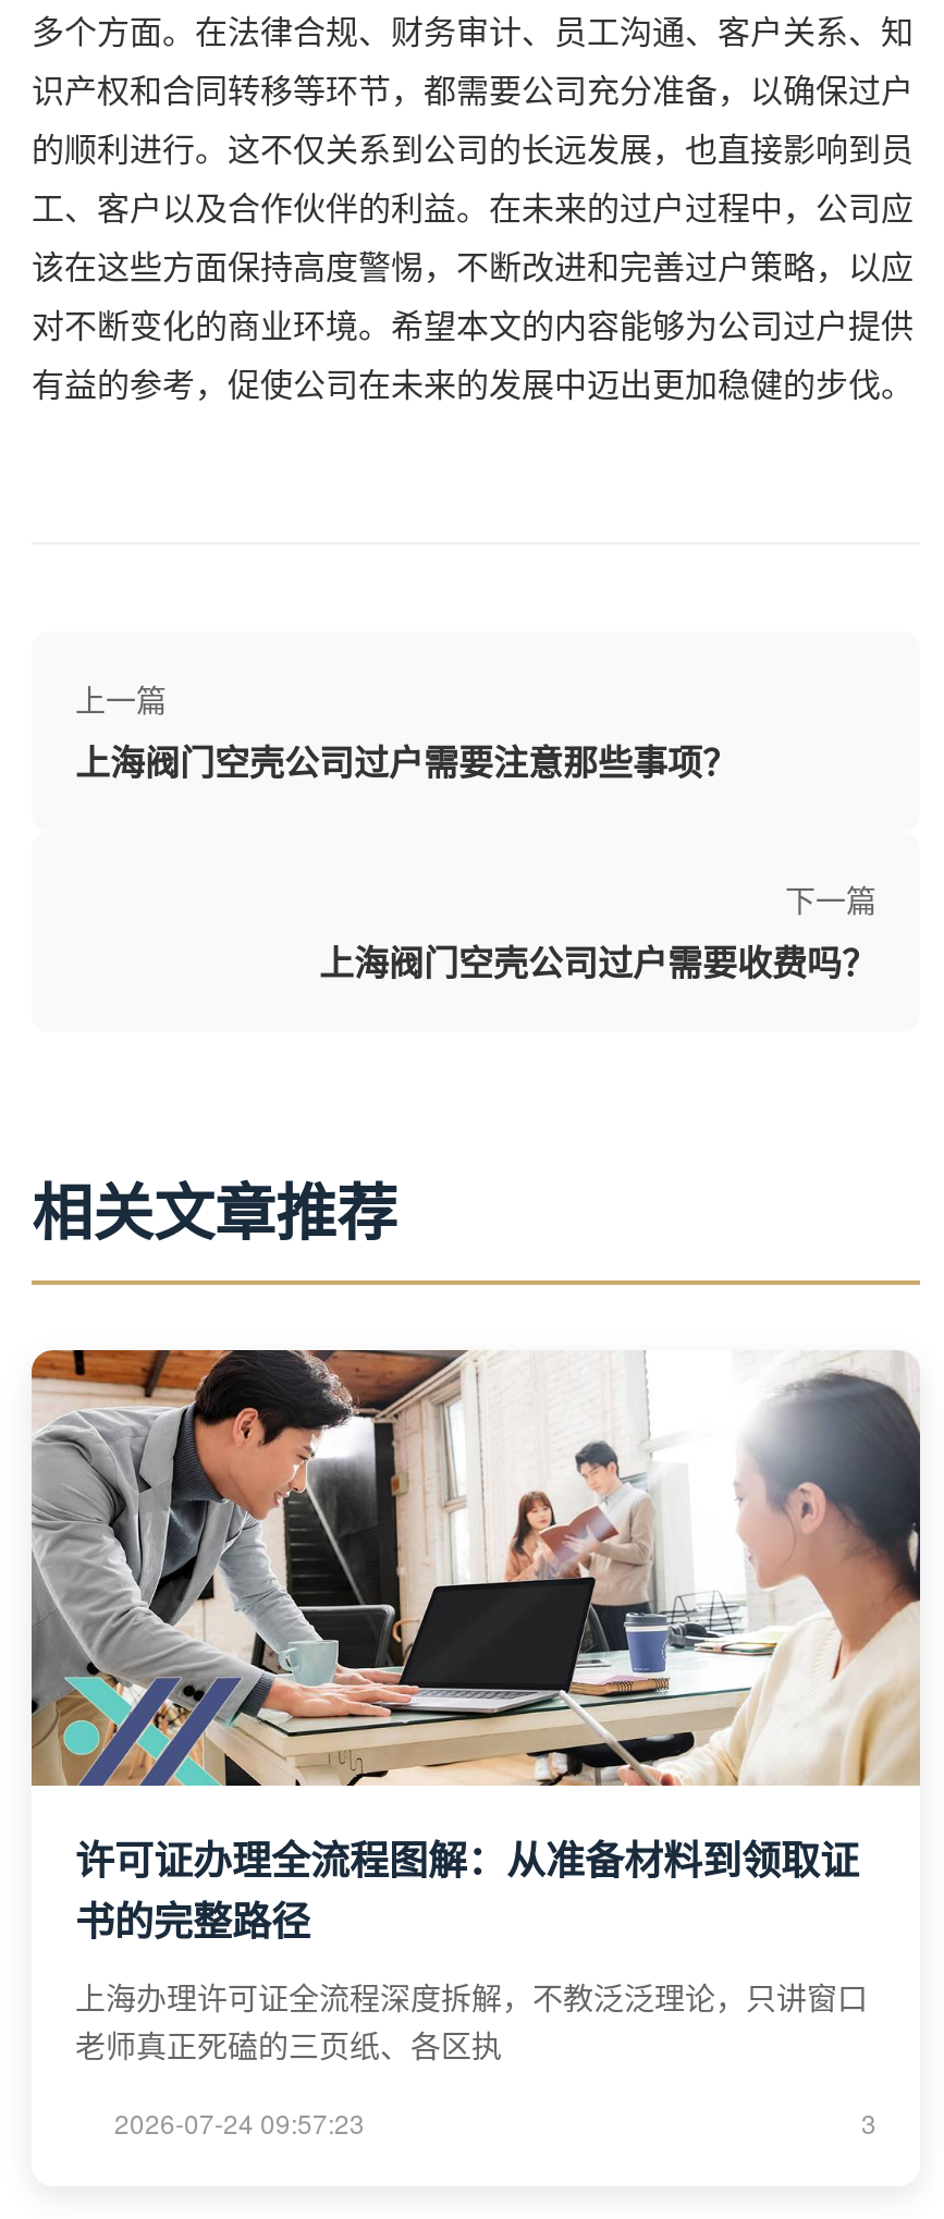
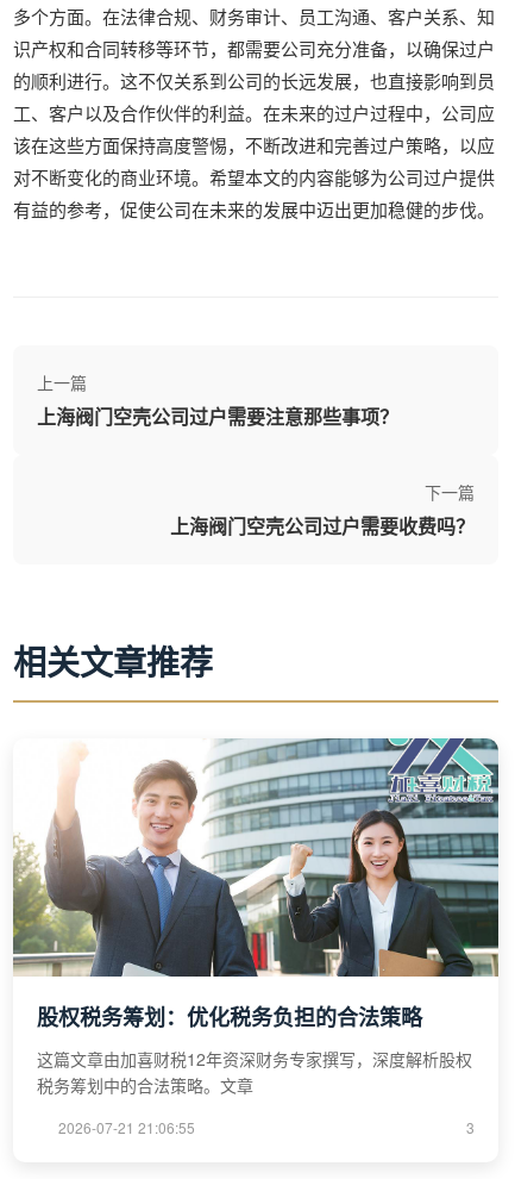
- [image]
- 许可证办理全流程图解：从准备材料到领取证
- 书的完整路径
+ [image]
+ 股权税务筹划：优化税务负担的合法策略

- 上海办理许可证全流程深度拆解，不教泛泛理论，只讲窗口
- 老师真正死磕的三页纸、各区执
+ 这篇文章由加喜财税12年资深财务专家撰写，深度解析股权
+ 税务筹划中的合法策略。文章

- 2026-07-24 09:57:23
+ 2026-07-21 21:06:55
